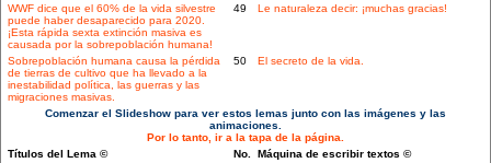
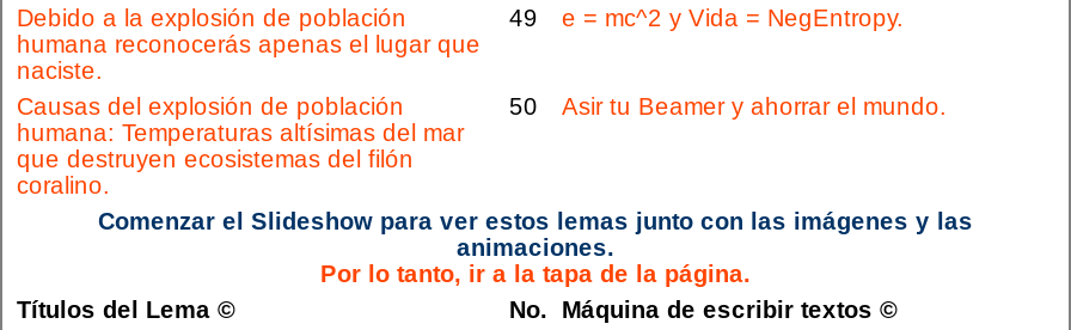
- WWF dice que el 60% de la vida silvestre
- puede haber desaparecido para 2020.
- ¡Esta rápida sexta extinción masiva es
- causada por la sobrepoblación humana!
+ Debido a la explosión de población
+ humana reconocerás apenas el lugar que
+ naciste.

- Le naturaleza decir: ¡muchas gracias!
+ e = mc^2 y Vida = NegEntropy.

- Sobrepoblación humana causa la pérdida
- de tierras de cultivo que ha llevado a la
- inestabilidad política, las guerras y las
- migraciones masivas.
+ Causas del explosión de población
+ humana: Temperaturas altísimas del mar
+ que destruyen ecosistemas del filón
+ coralino.

- El secreto de la vida.
+ Asir tu Beamer y ahorrar el mundo.
